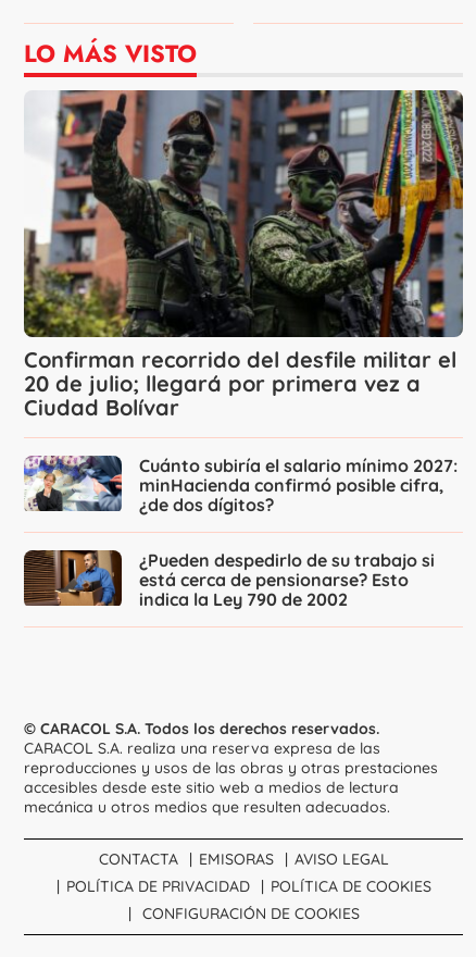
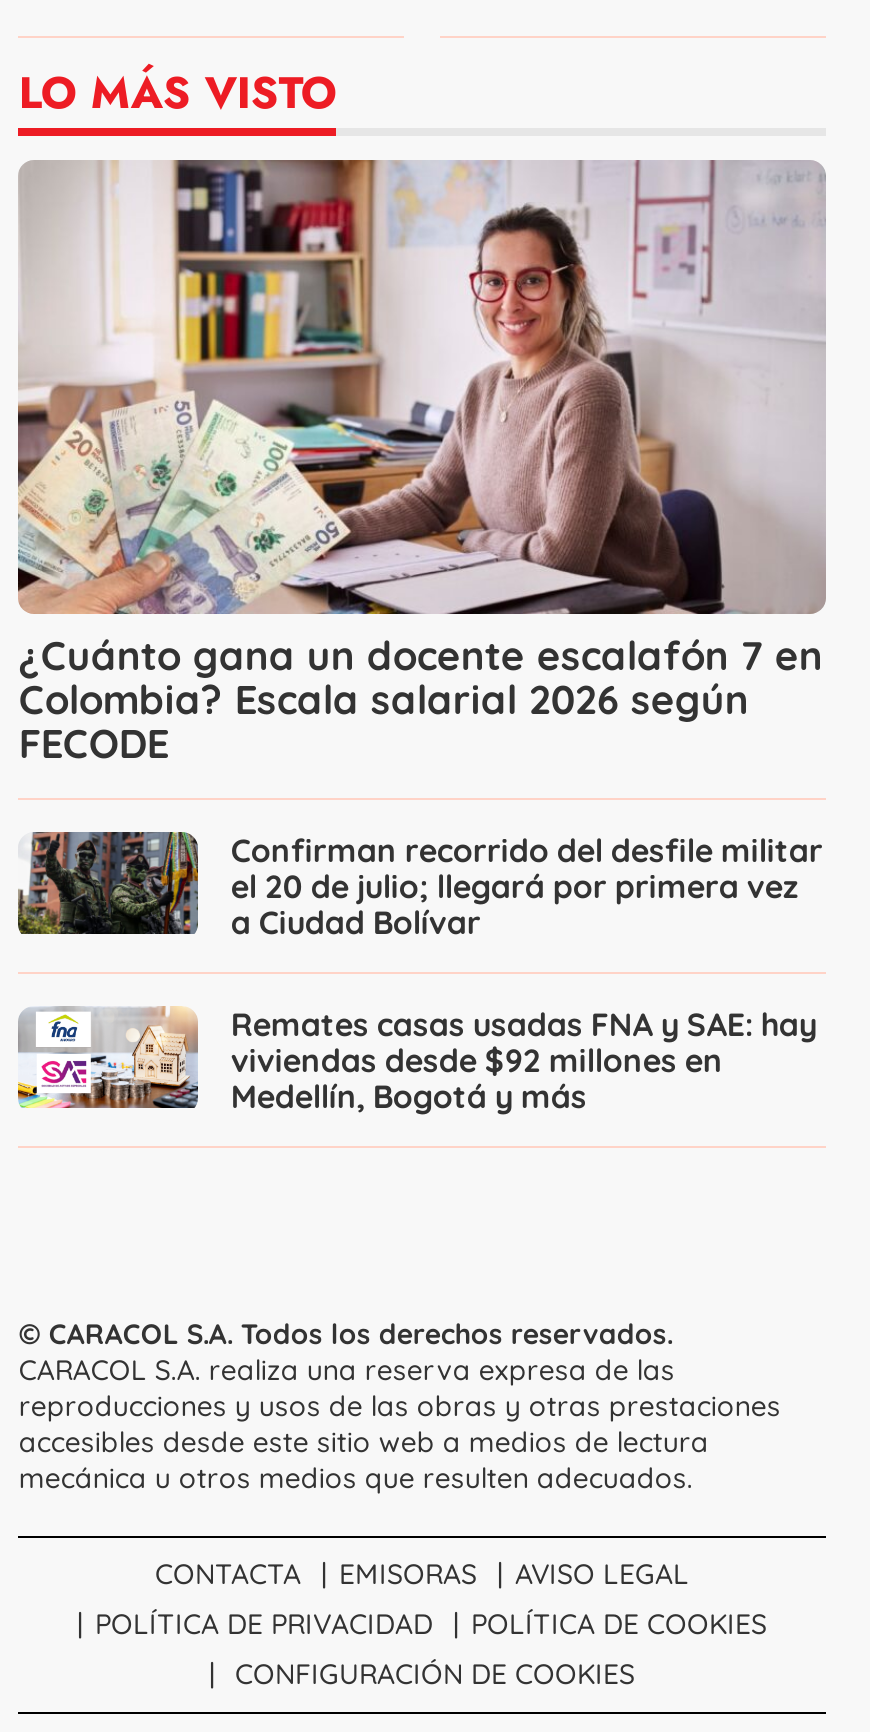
- [image]
- Confirman recorrido del desfile militar el
- 20 de julio; llegará por primera vez a
- Ciudad Bolívar
+ [image]
+ ¿Cuánto gana un docente escalafón 7 en
+ Colombia? Escala salarial 2026 según
+ FECODE

- [image]
- Cuánto subiría el salario mínimo 2027:
- minHacienda confirmó posible cifra,
- ¿de dos dígitos?
+ [image]
+ Confirman recorrido del desfile militar
+ el 20 de julio; llegará por primera vez
+ a Ciudad Bolívar

- [image]
- ¿Pueden despedirlo de su trabajo si
- está cerca de pensionarse? Esto
- indica la Ley 790 de 2002
+ [image]
+ Remates casas usadas FNA y SAE: hay
+ viviendas desde $92 millones en
+ Medellín, Bogotá y más
